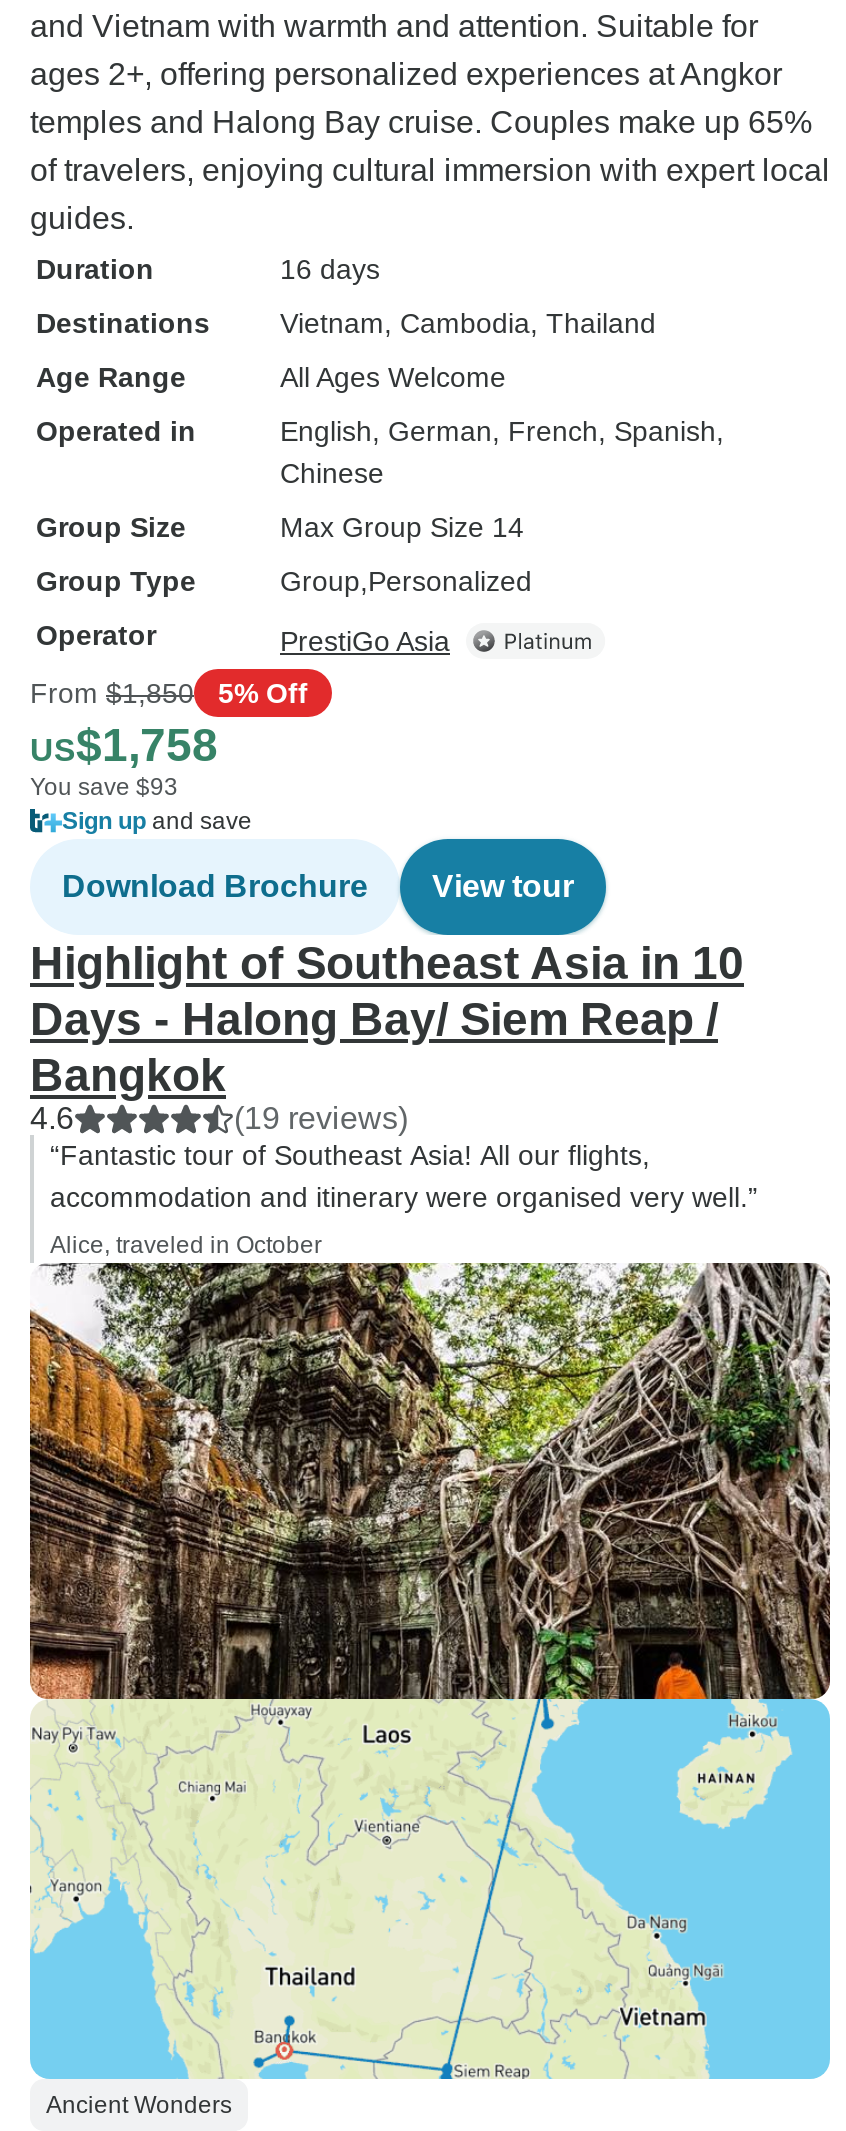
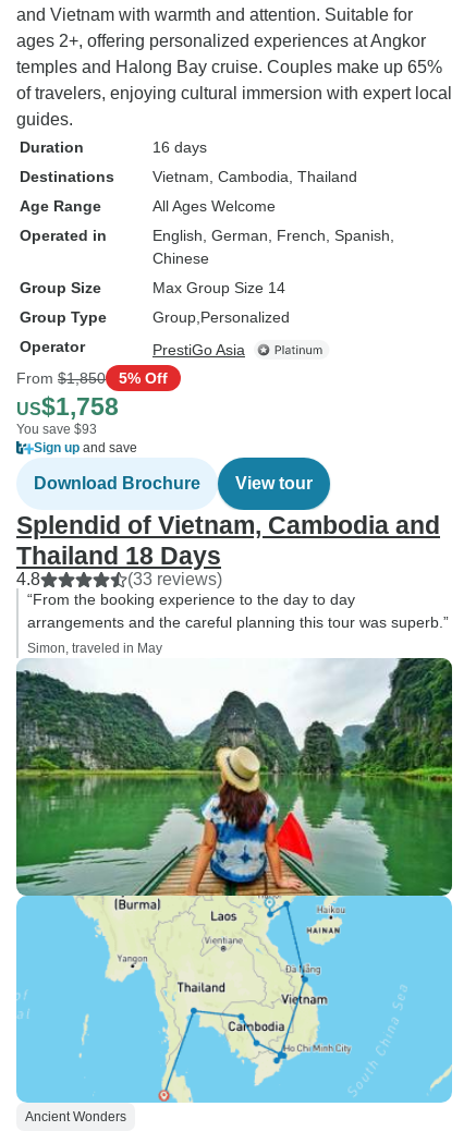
- Highlight of Southeast Asia in 10
- Days - Halong Bay/ Siem Reap /
- Bangkok
- 4.6
- (19 reviews)
- “Fantastic tour of Southeast Asia! All our flights,
- accommodation and itinerary were organised very well.”
+ Splendid of Vietnam, Cambodia and
+ Thailand 18 Days
+ 4.8
+ (33 reviews)
+ “From the booking experience to the day to day
+ arrangements and the careful planning this tour was superb.”

- Alice, traveled in October
+ Simon, traveled in May

- [image]
+ [image]
